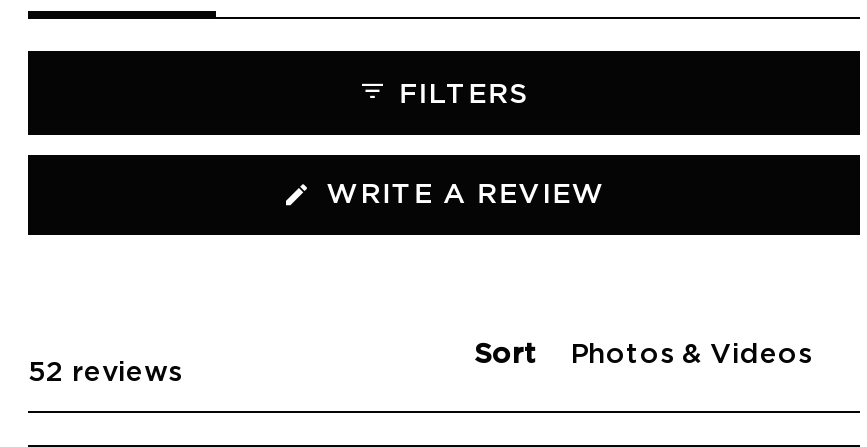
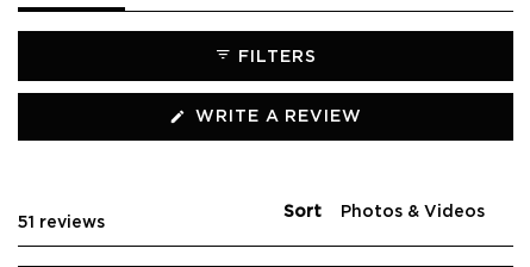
- 52 reviews
+ 51 reviews
